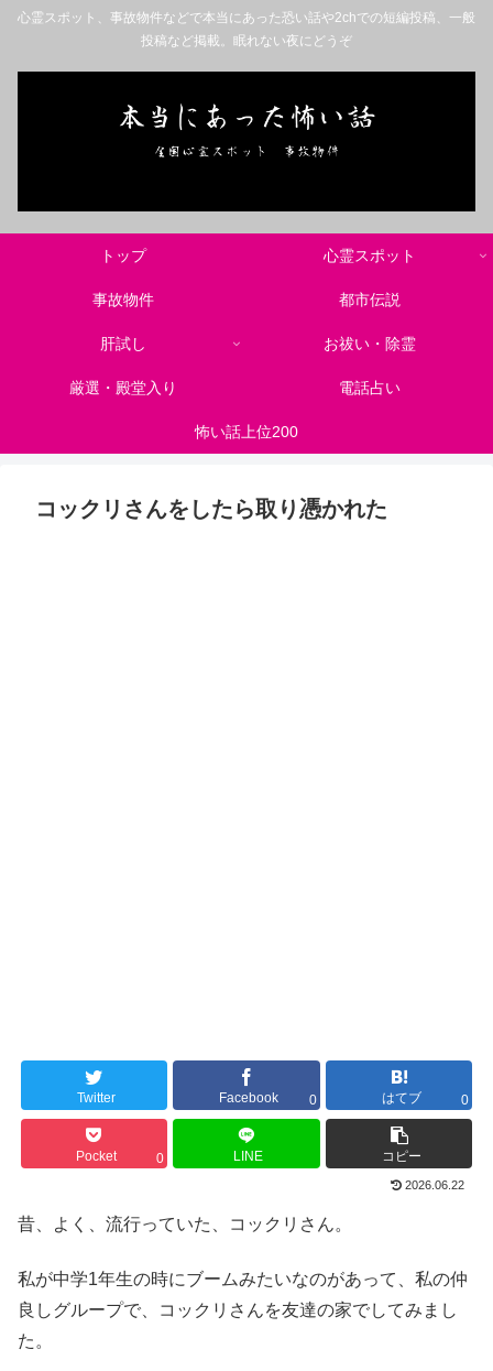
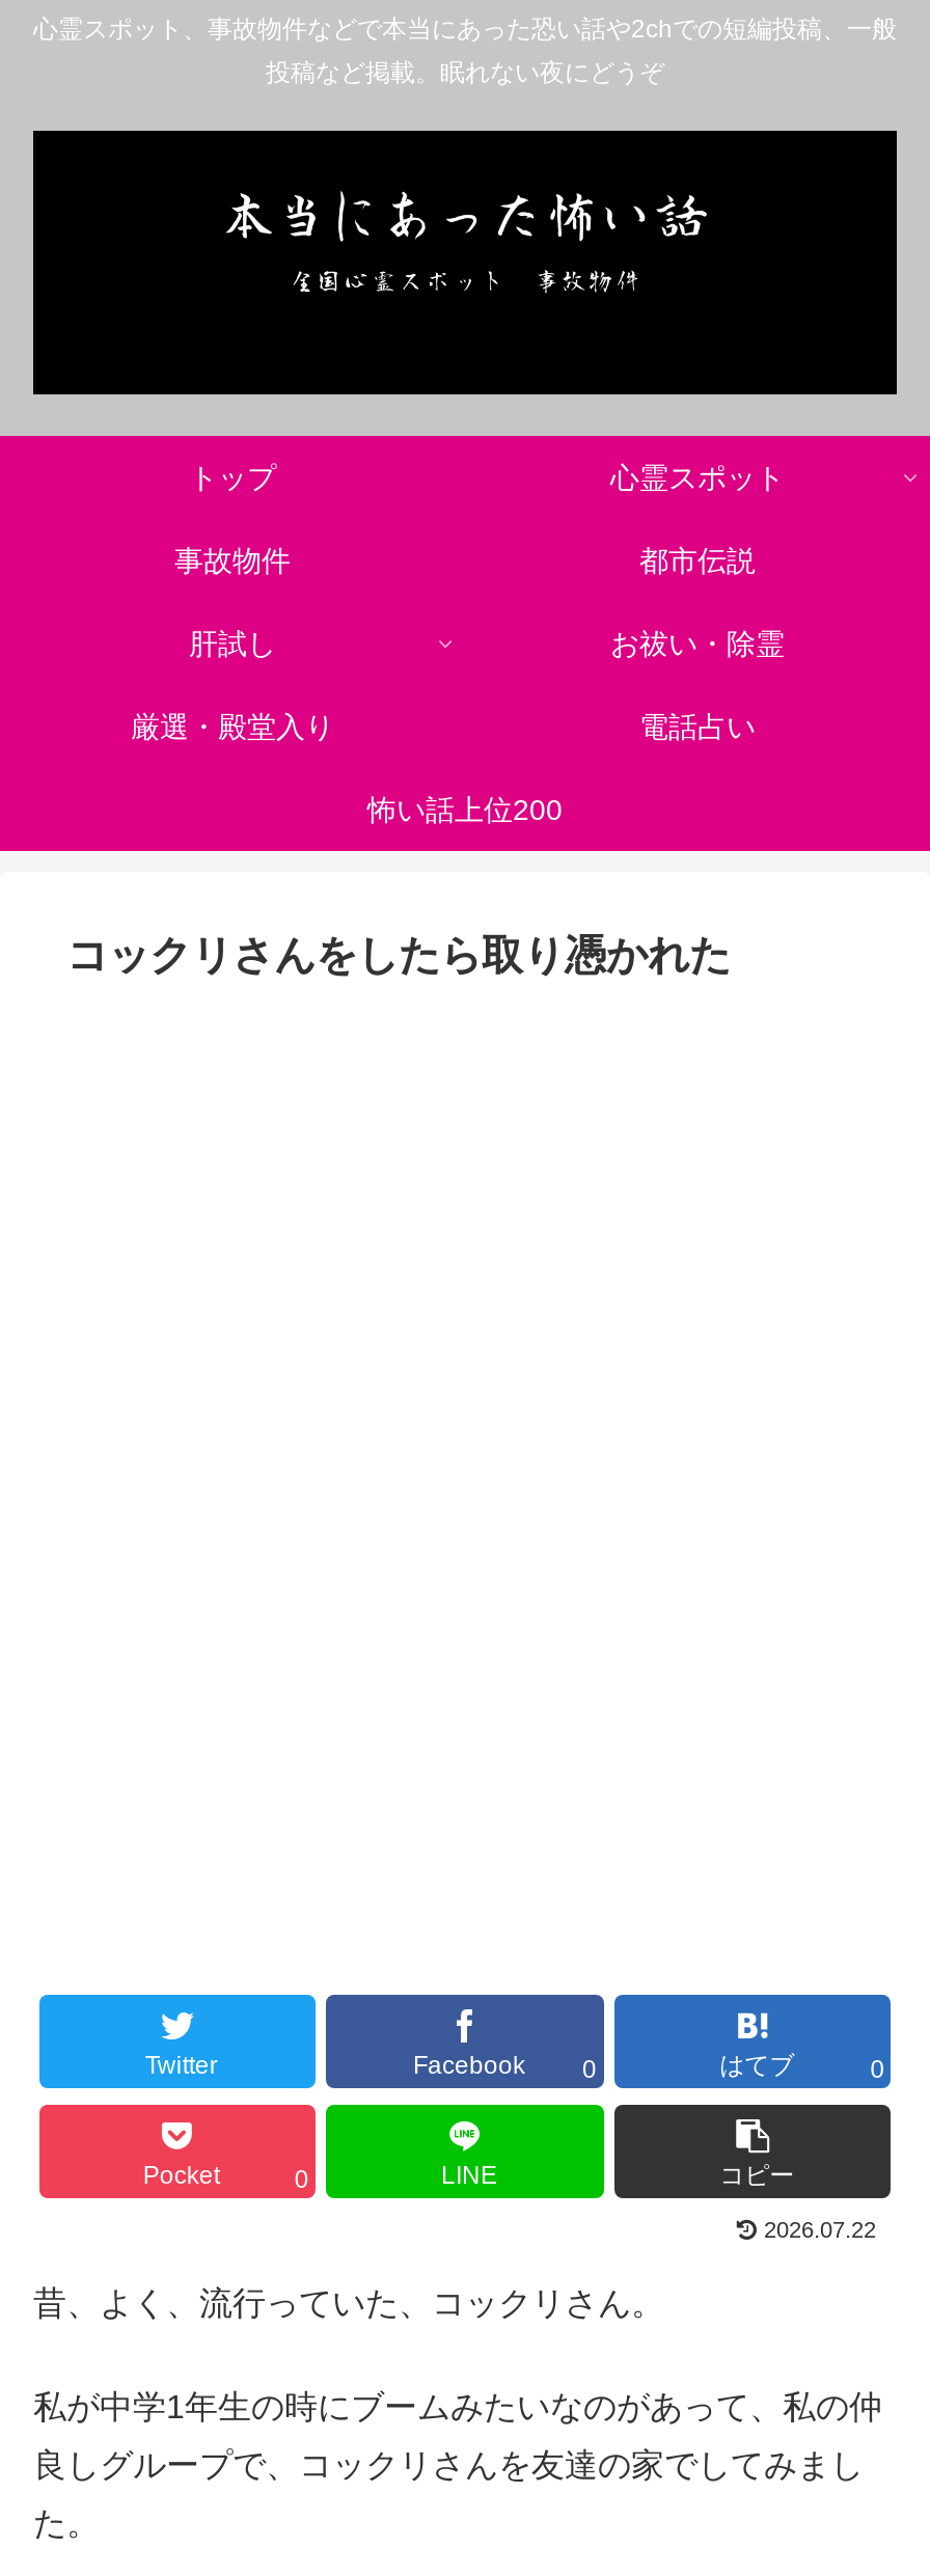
- 2026.06.22
+ 2026.07.22
